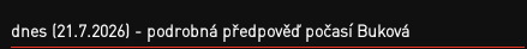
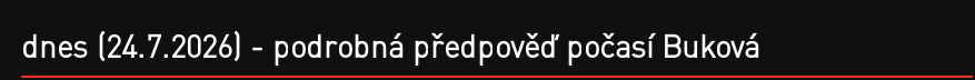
- dnes (21.7.2026) podrobná předpověď počasí Buková
+ dnes (24.7.2026) podrobná předpověď počasí Buková
